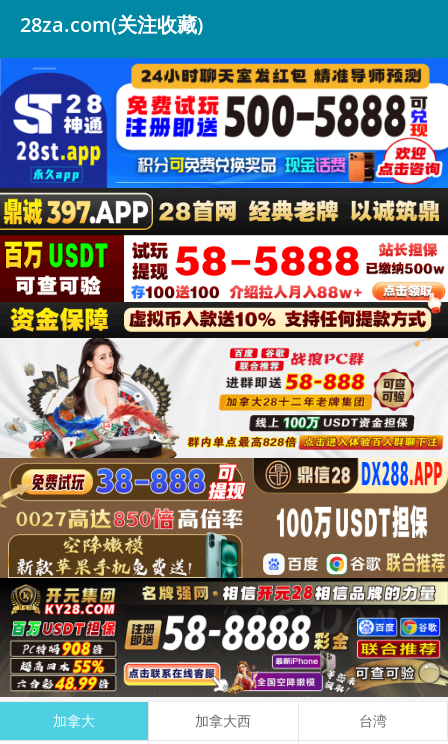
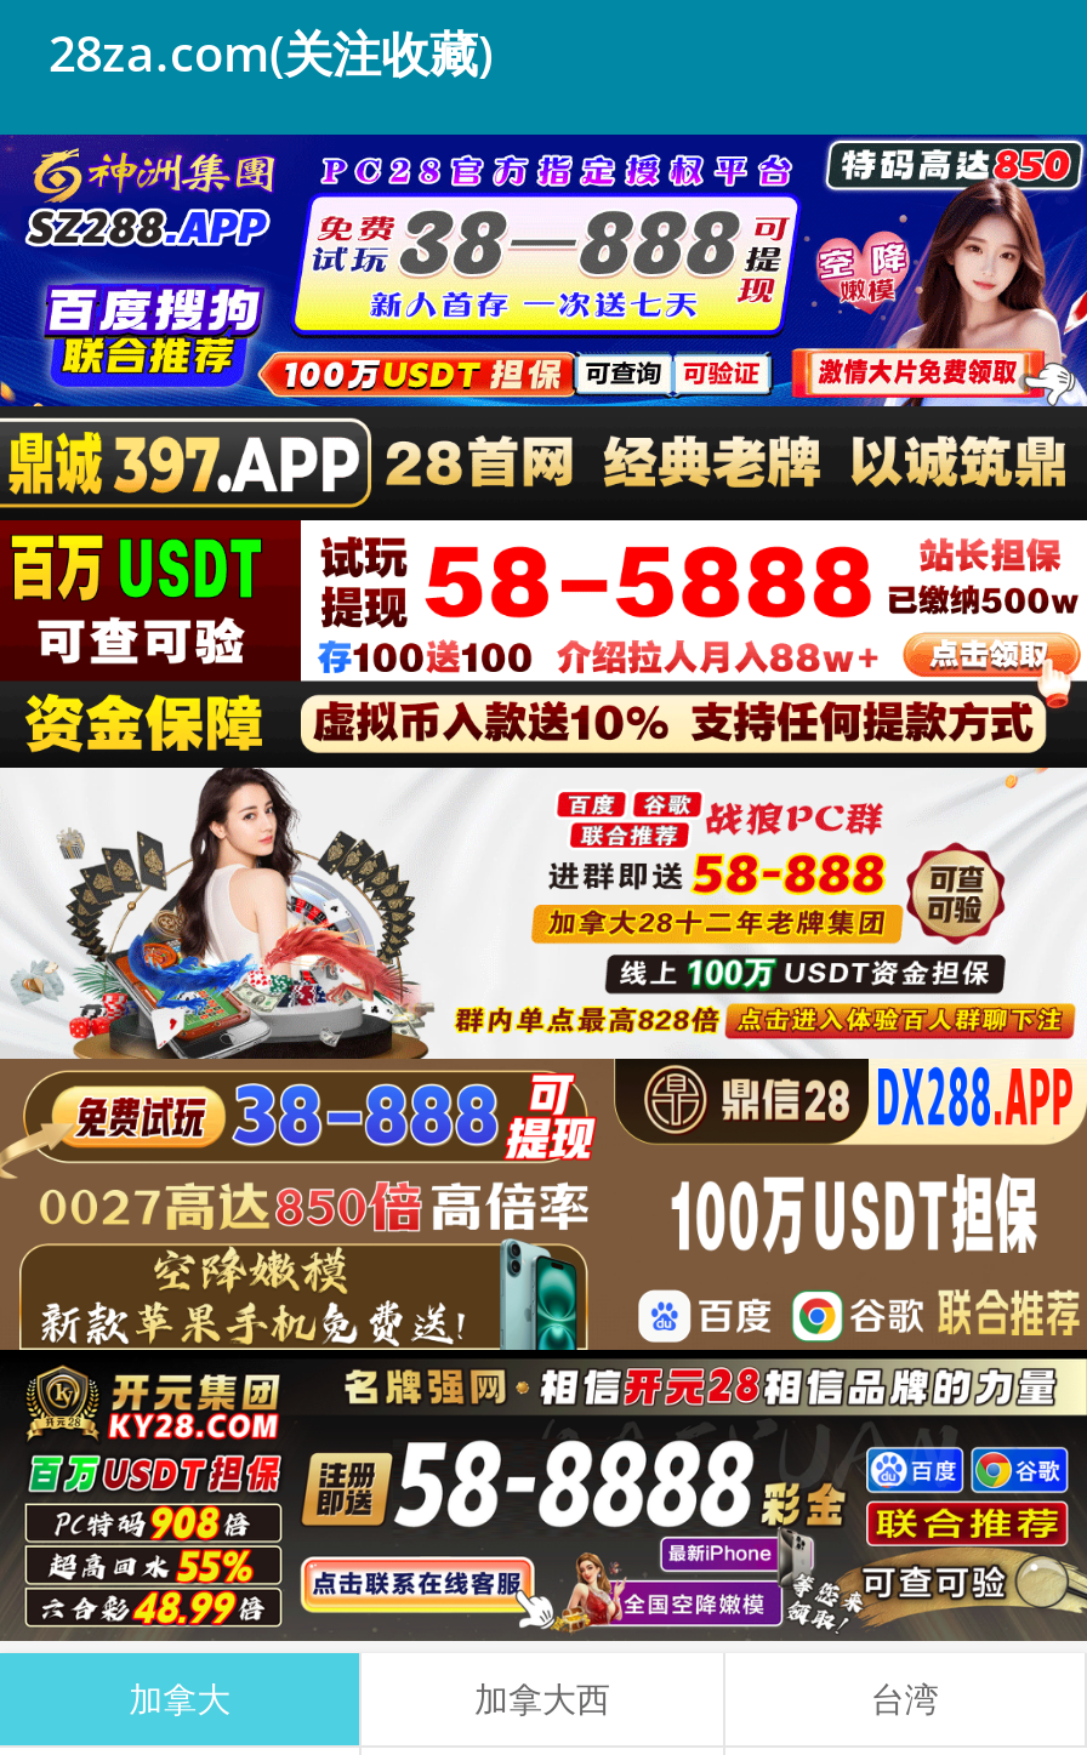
- [image]
+ [image]
